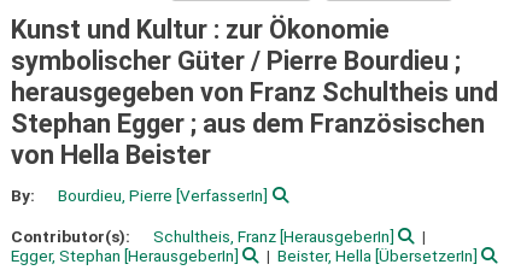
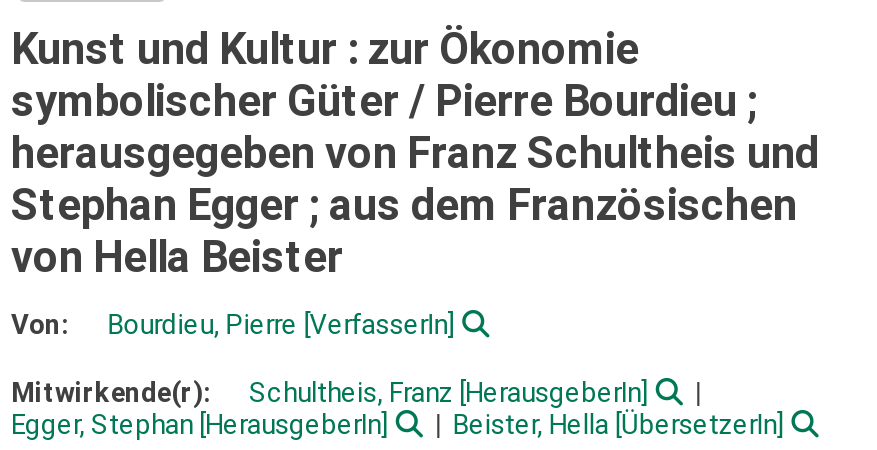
- By:
+ Von:

- Contributor(s):
+ Mitwirkende(r):
